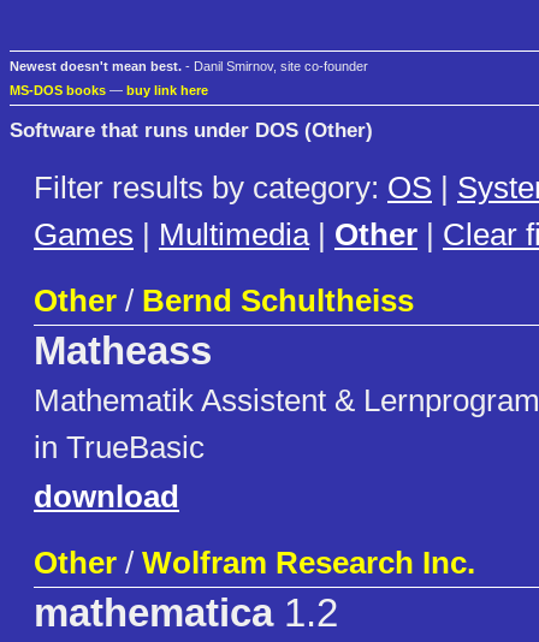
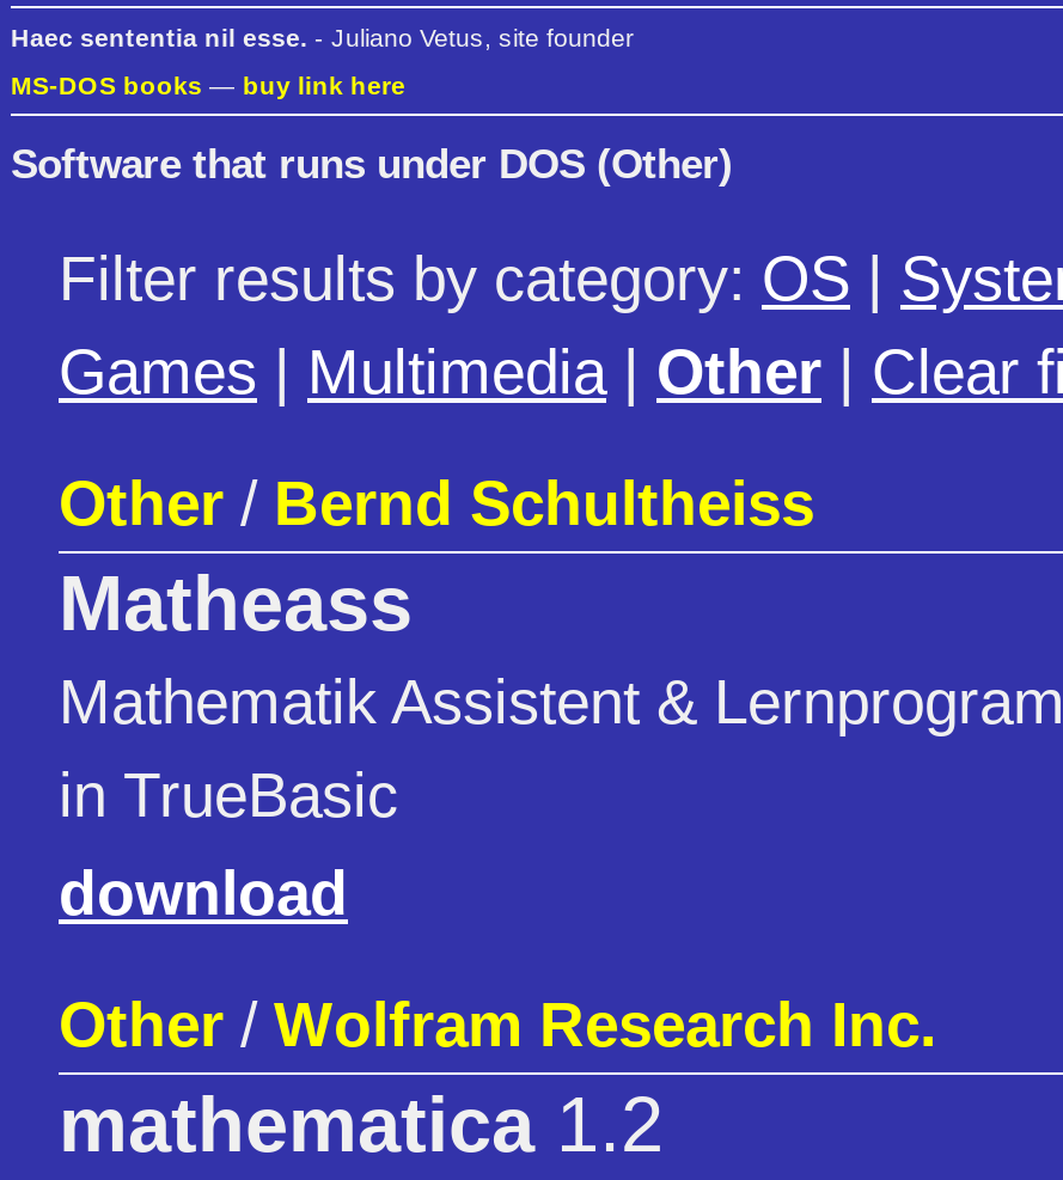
- Newest doesn't mean best. - Danil Smirnov, site co-founder
+ Haec sententia nil esse. - Juliano Vetus, site founder
